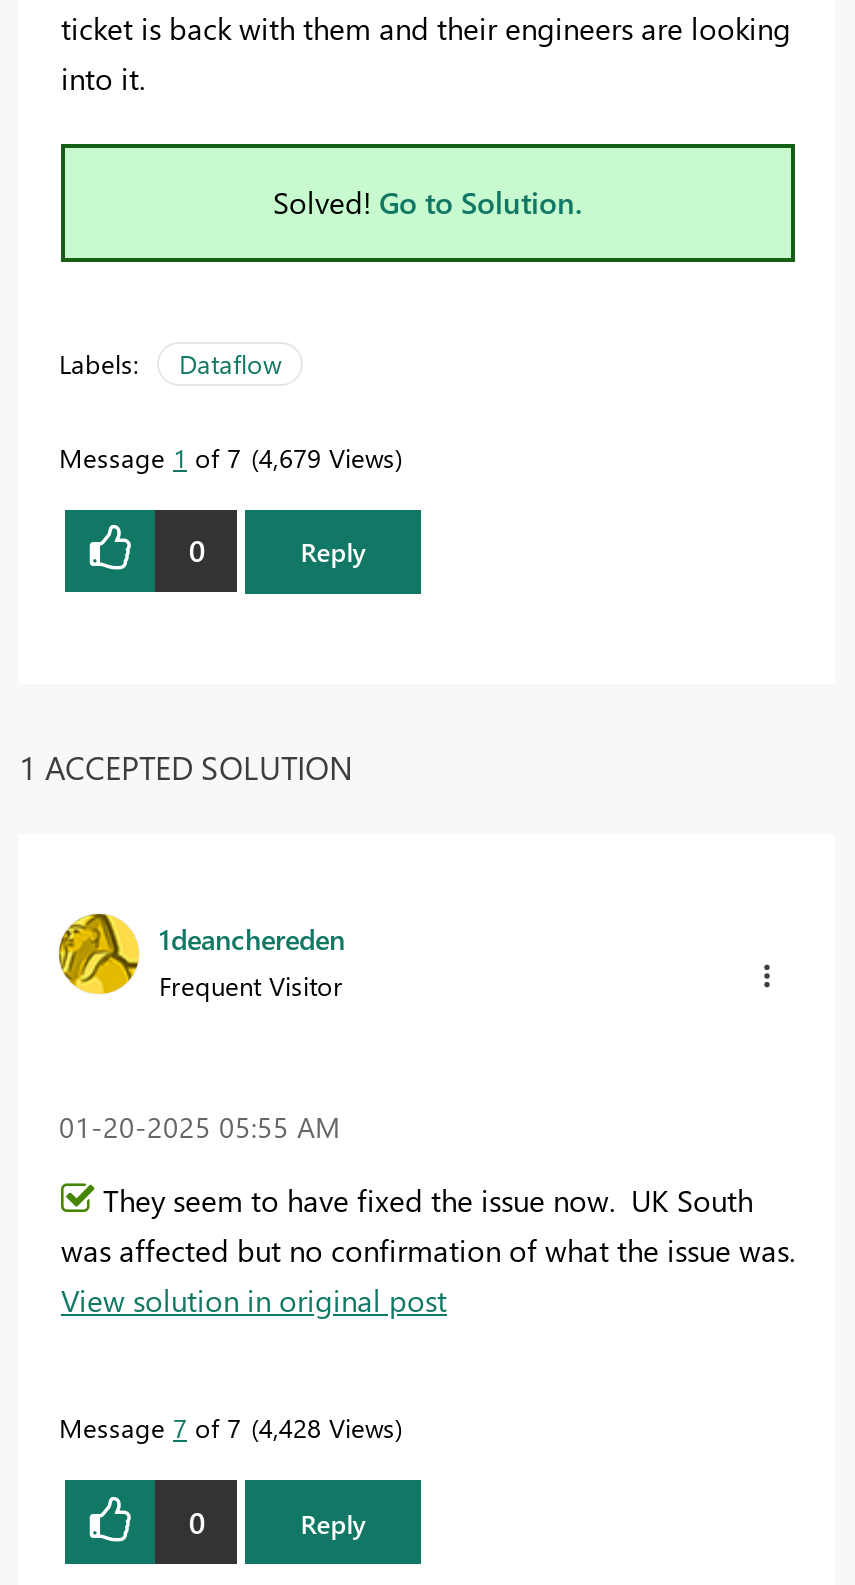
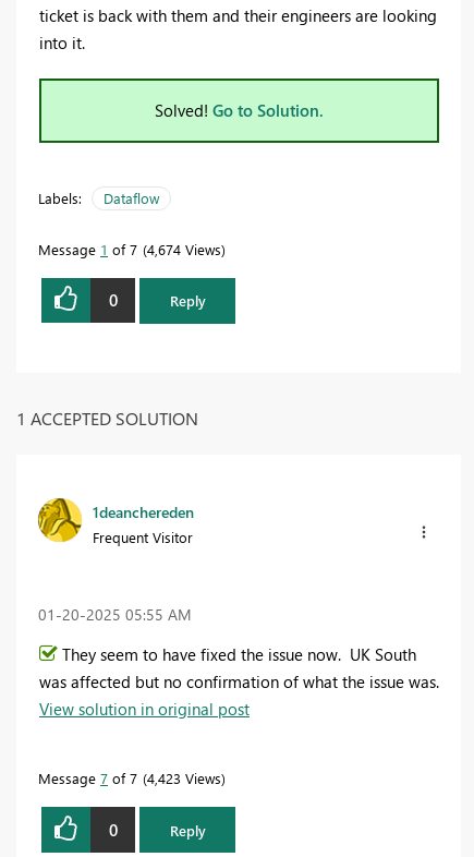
- Message 1 of 7 4,679 Views
+ Message 1 of 7 4,674 Views

- Message 7 of 7 4,428 Views
+ Message 7 of 7 4,423 Views
